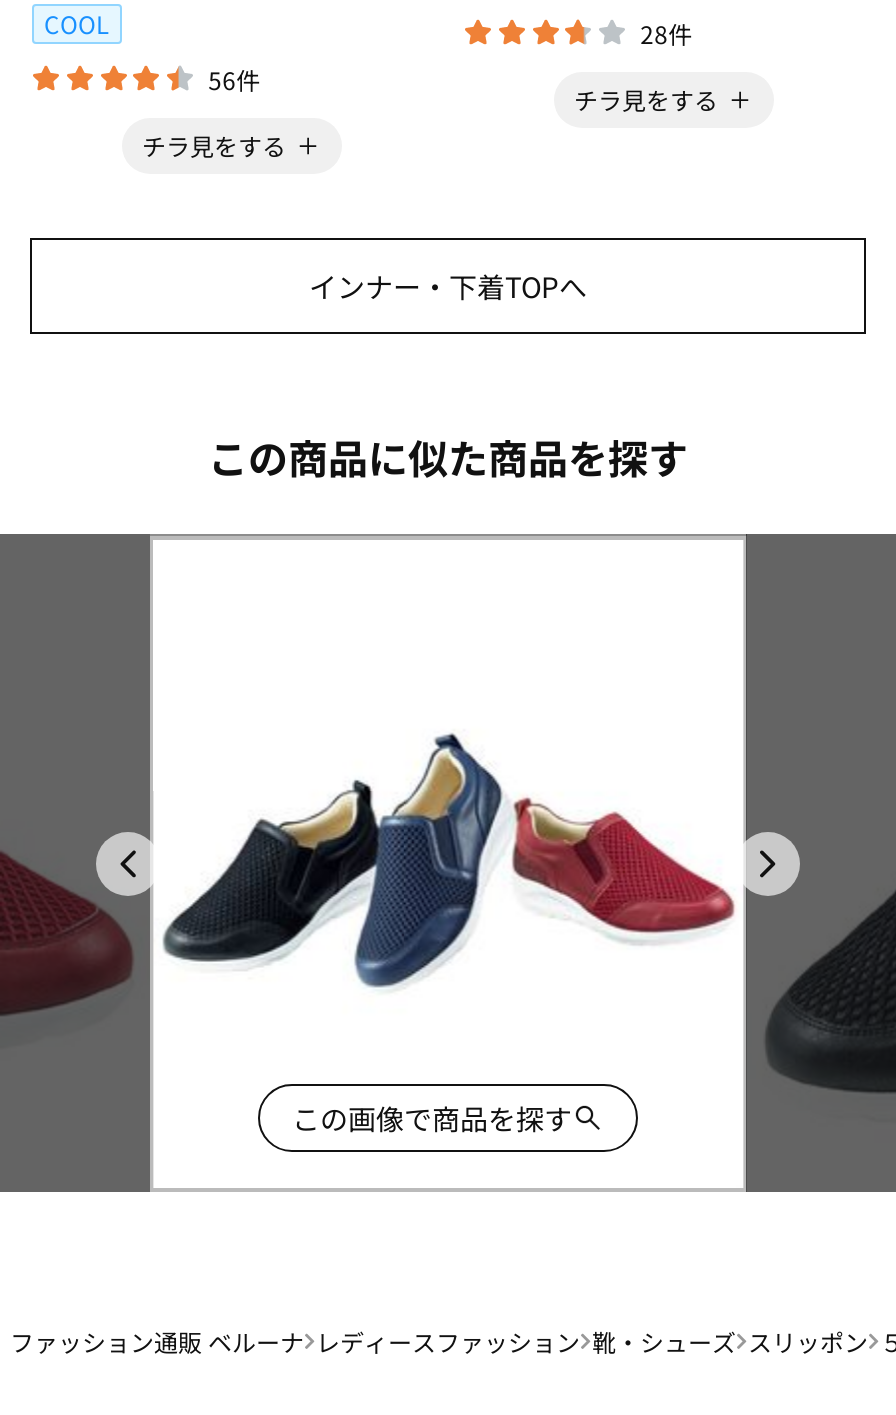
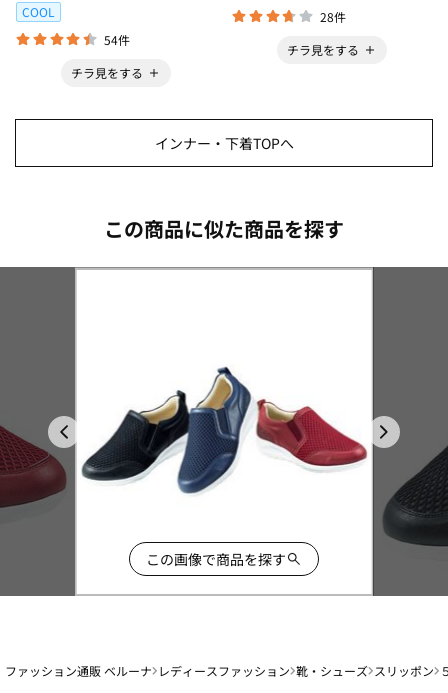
- 56件
+ 54件
